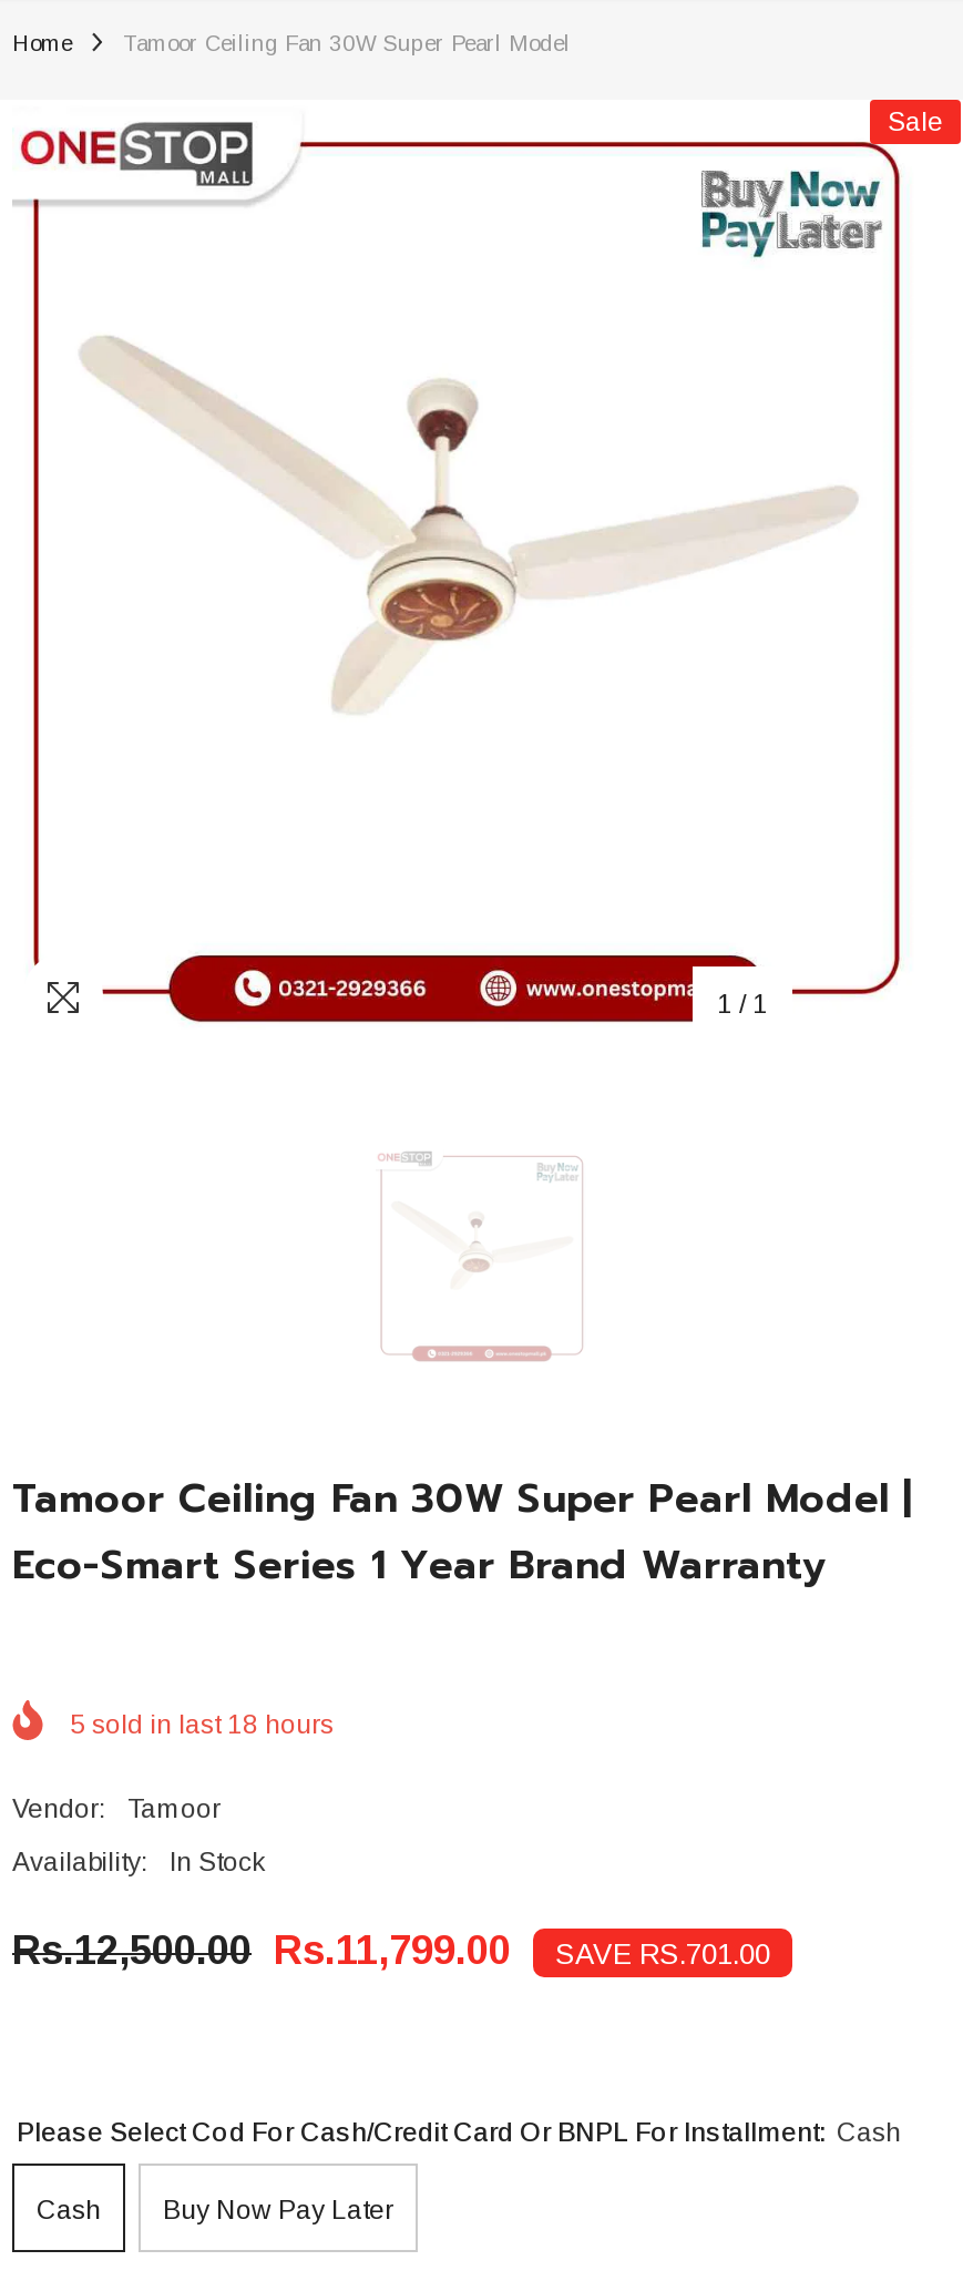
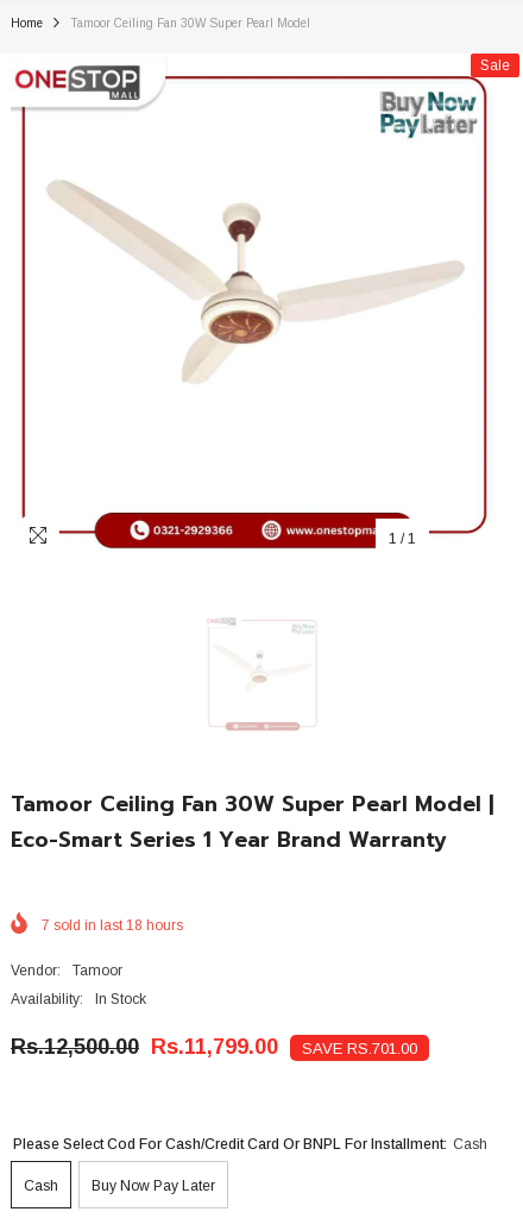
- 5 sold in last 18 hours
+ 7 sold in last 18 hours
